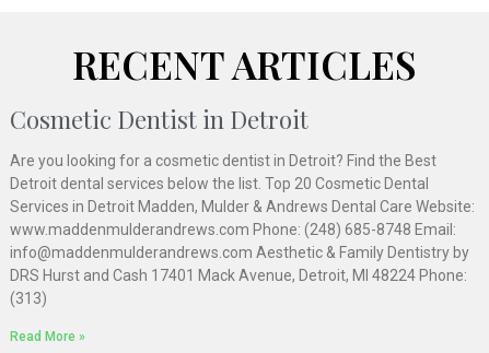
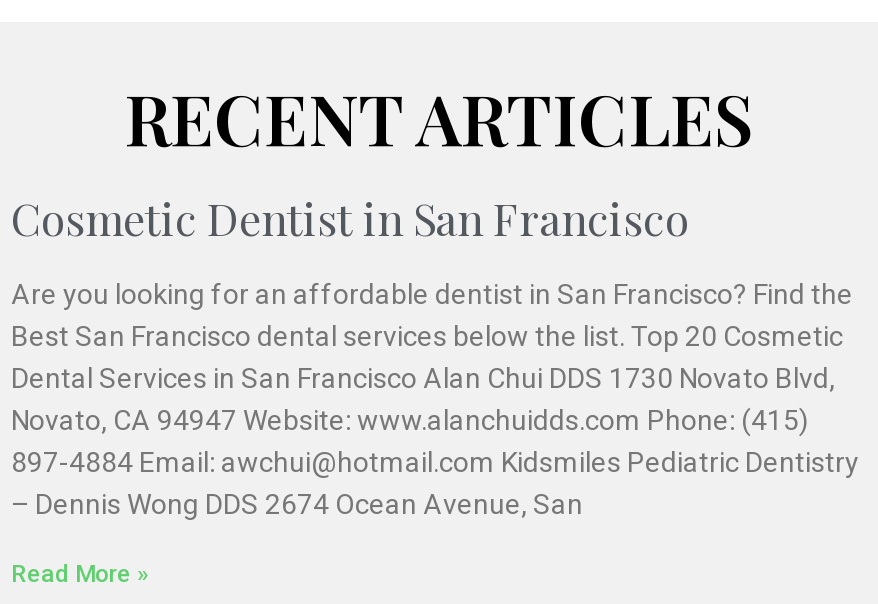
- Cosmetic Dentist in Detroit
+ Cosmetic Dentist in San Francisco

- Are you looking for a cosmetic dentist in Detroit? Find the Best
- Detroit dental services below the list. Top 20 Cosmetic Dental
- Services in Detroit Madden, Mulder & Andrews Dental Care Website:
- www.maddenmulderandrews.com Phone: (248) 685-8748 Email:
- info@maddenmulderandrews.com Aesthetic & Family Dentistry by
- DRS Hurst and Cash 17401 Mack Avenue, Detroit, MI 48224 Phone:
- (313)
+ Are you looking for an affordable dentist in San Francisco? Find the
+ Best San Francisco dental services below the list. Top 20 Cosmetic
+ Dental Services in San Francisco Alan Chui DDS 1730 Novato Blvd,
+ Novato, CA 94947 Website: www.alanchuidds.com Phone: (415)
+ 897-4884 Email: awchui@hotmail.com Kidsmiles Pediatric Dentistry
+ – Dennis Wong DDS 2674 Ocean Avenue, San
